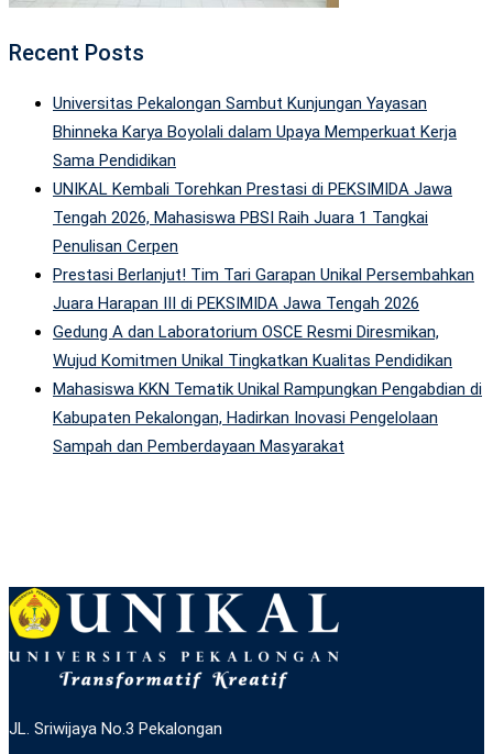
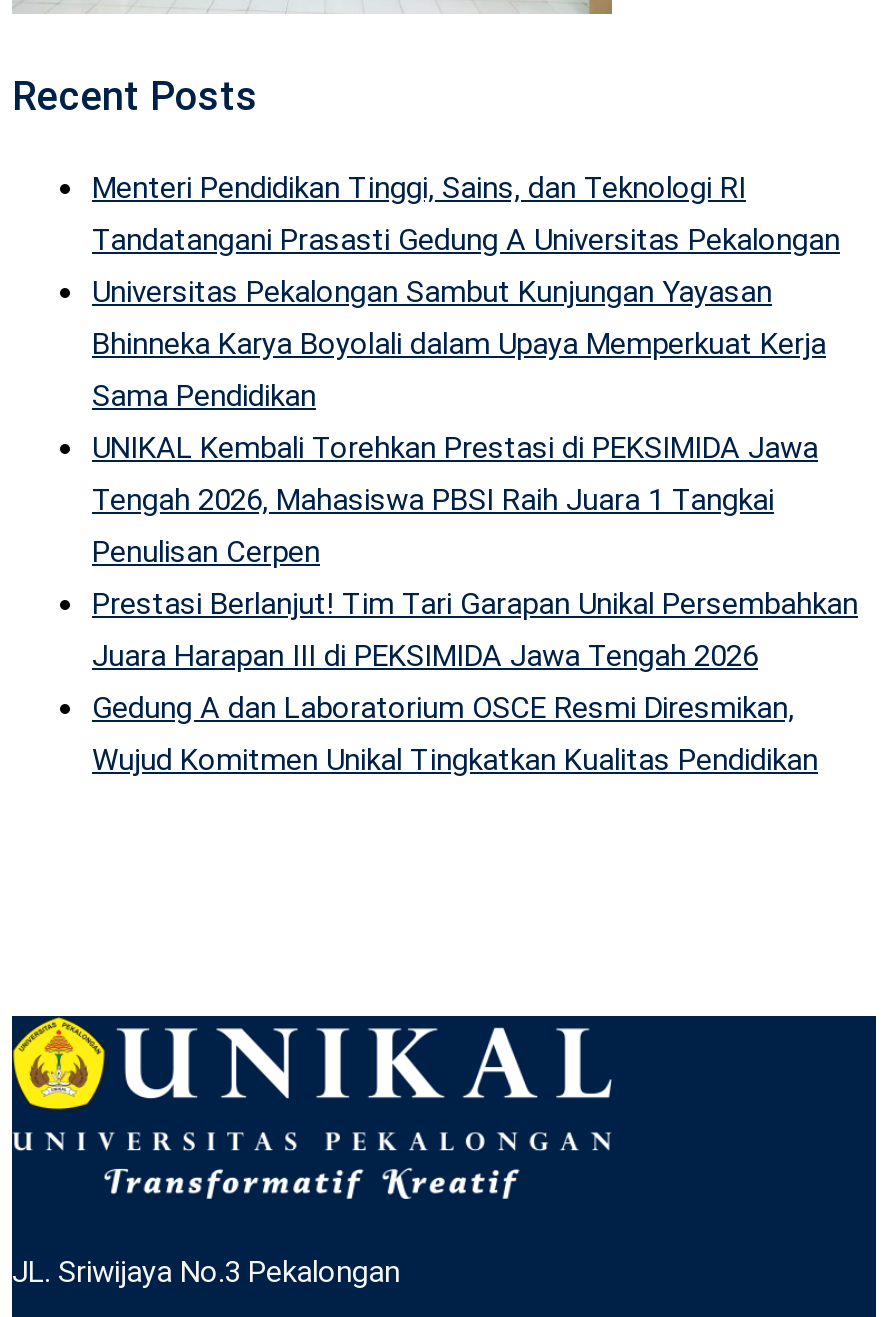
+ Menteri Pendidikan Tinggi, Sains, dan Teknologi RI
+ Tandatangani Prasasti Gedung A Universitas Pekalongan

moved down: Universitas Pekalongan Sambut Kunjungan Yayasan | Bhinneka Karya Boyolali dalam Upaya Memperkuat Kerja | Sama Pendidikan | ... | Gedung A dan Laboratorium OSCE Resmi Diresmikan, | Wujud Komitmen Unikal Tingkatkan Kualitas Pendidikan

- Mahasiswa KKN Tematik Unikal Rampungkan Pengabdian di
- Kabupaten Pekalongan, Hadirkan Inovasi Pengelolaan
- Sampah dan Pemberdayaan Masyarakat
